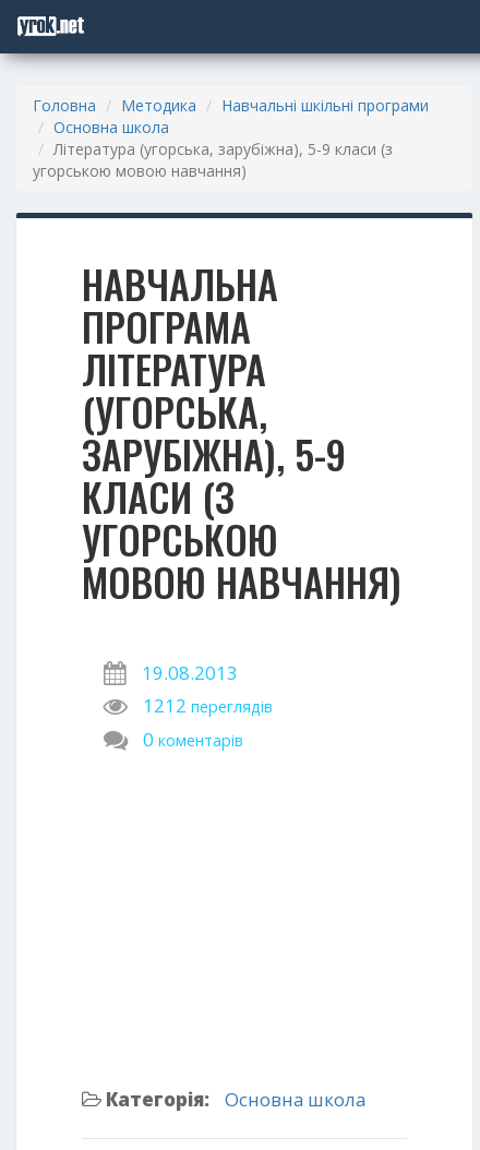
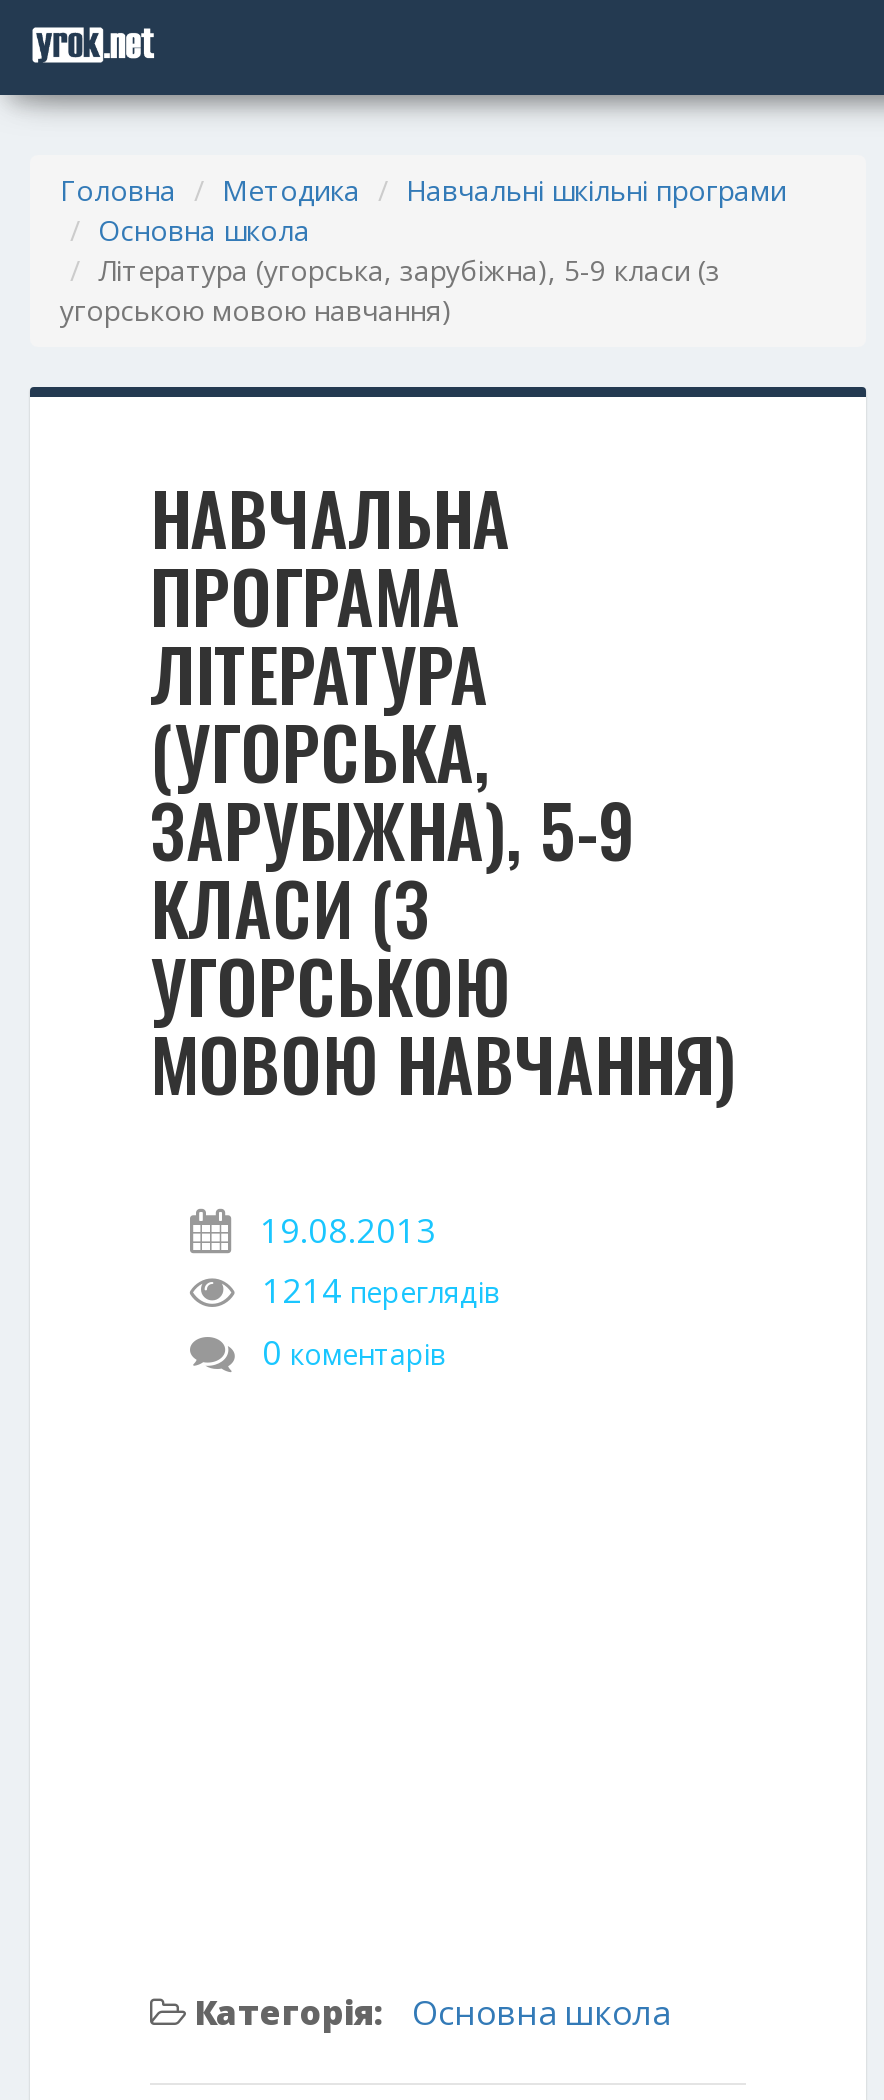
- 1212 переглядів
+ 1214 переглядів
